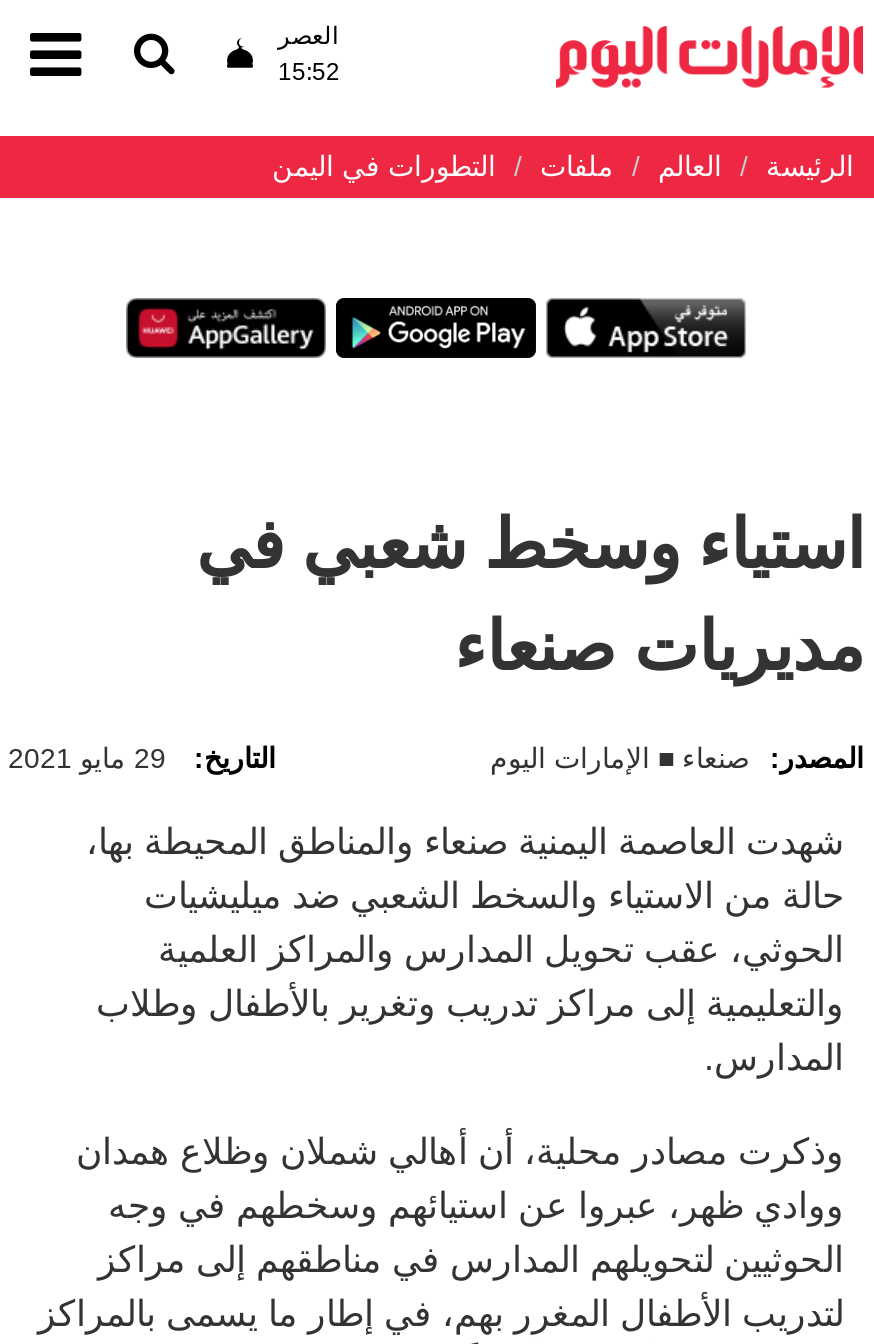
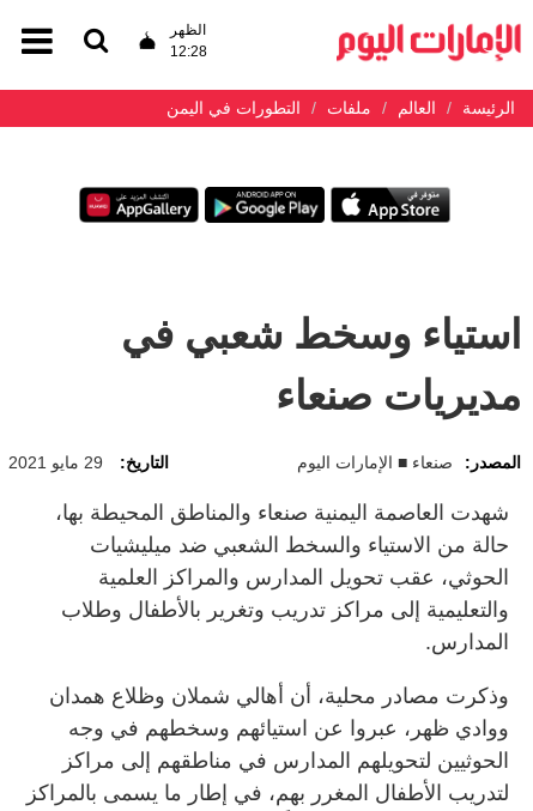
- العصر
- 15:52
+ الظهر
+ 12:28
